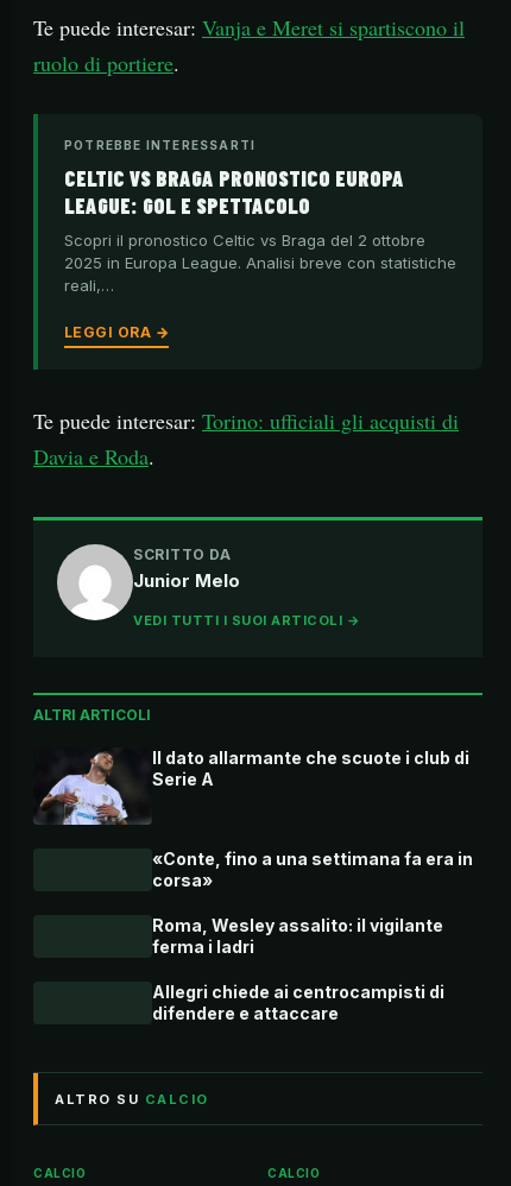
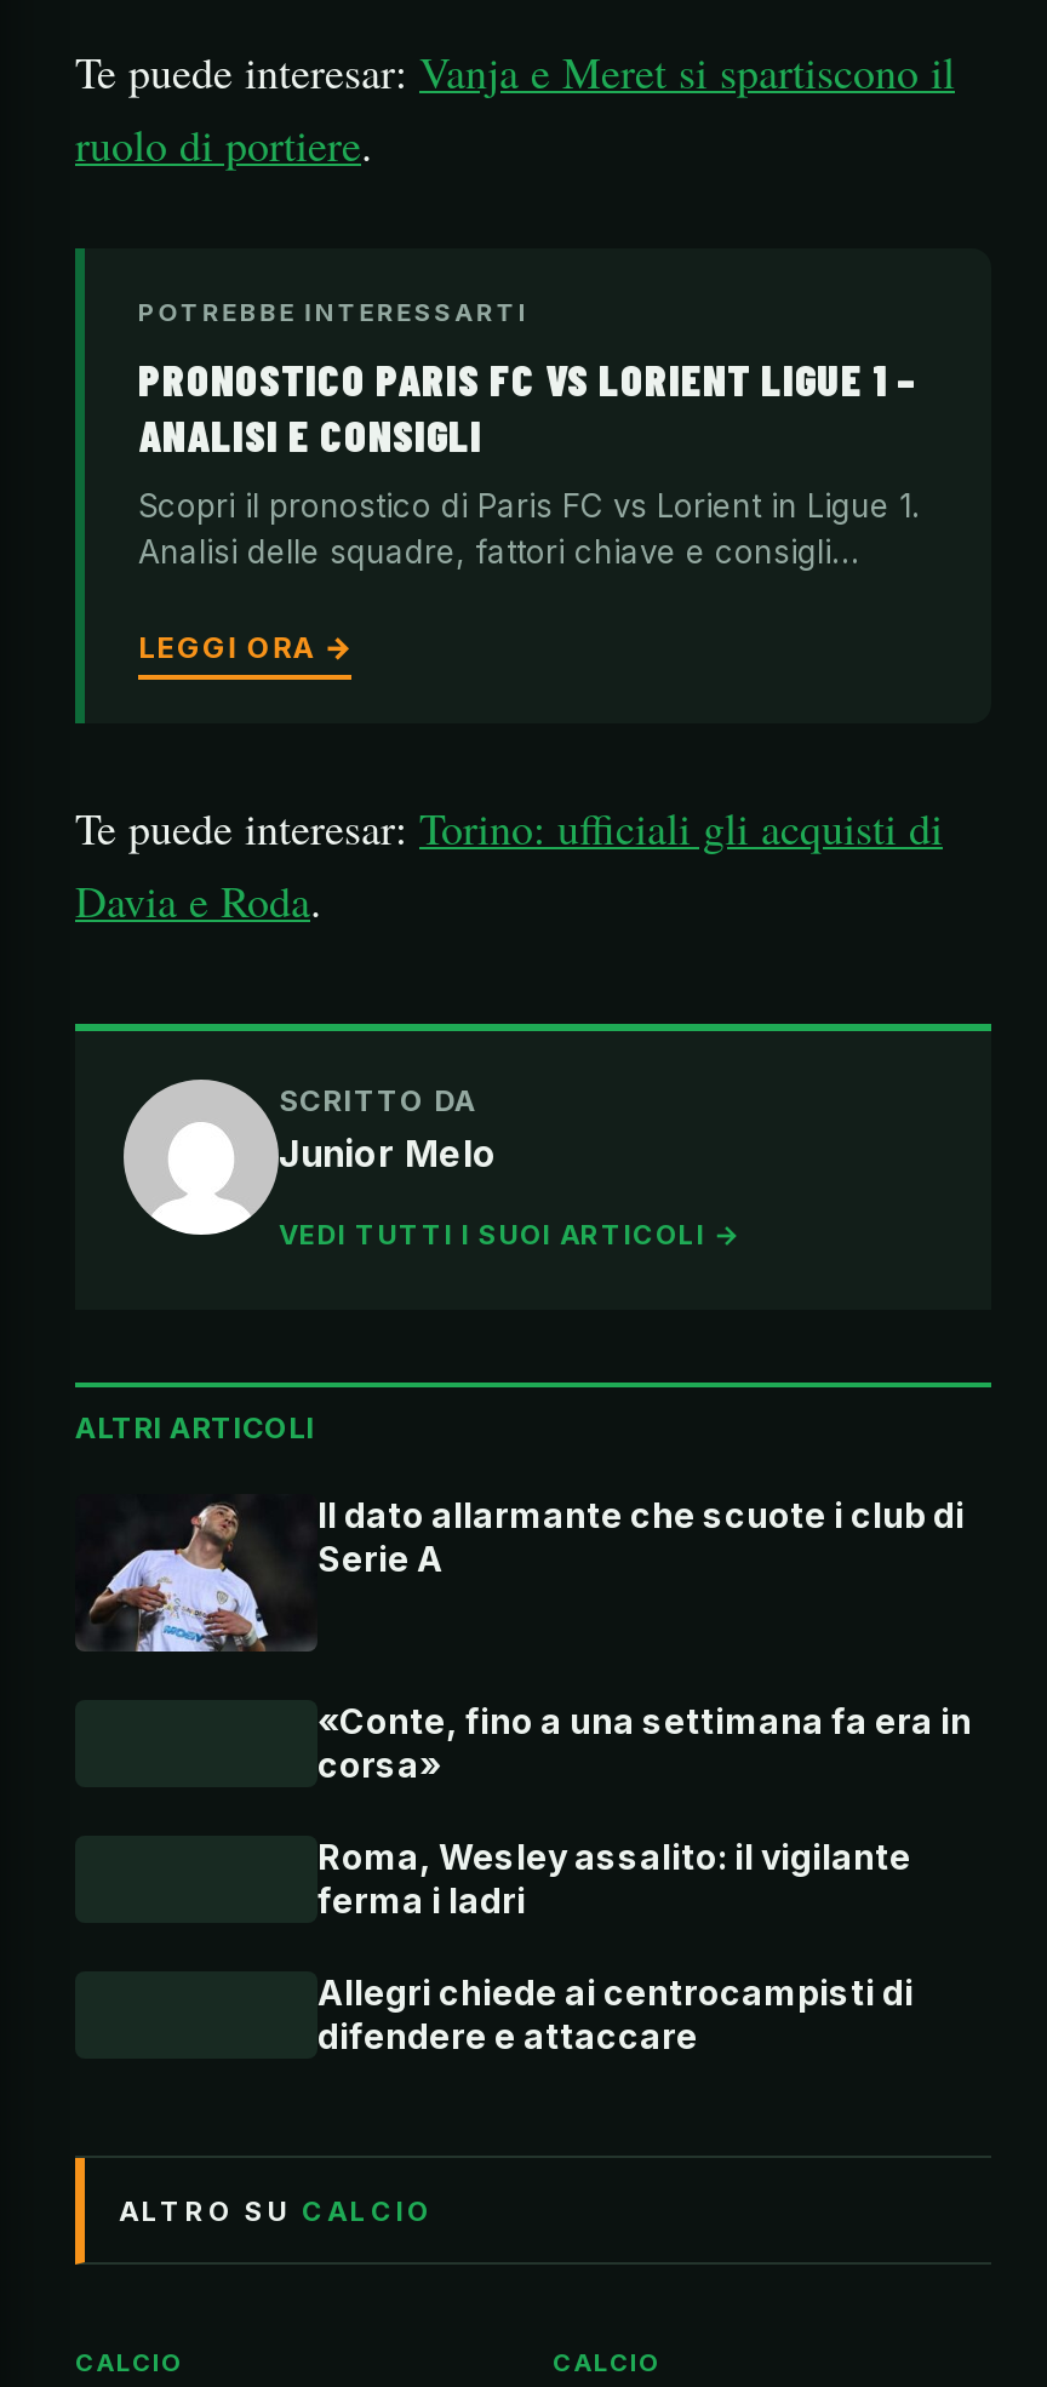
- CELTIC VS BRAGA PRONOSTICO EUROPA
- LEAGUE: GOL E SPETTACOLO
+ PRONOSTICO PARIS FC VS LORIENT LIGUE 1 –
+ ANALISI E CONSIGLI

- Scopri il pronostico Celtic vs Braga del 2 ottobre
- 2025 in Europa League. Analisi breve con statistiche
- reali,…
+ Scopri il pronostico di Paris FC vs Lorient in Ligue 1.
+ Analisi delle squadre, fattori chiave e consigli…
